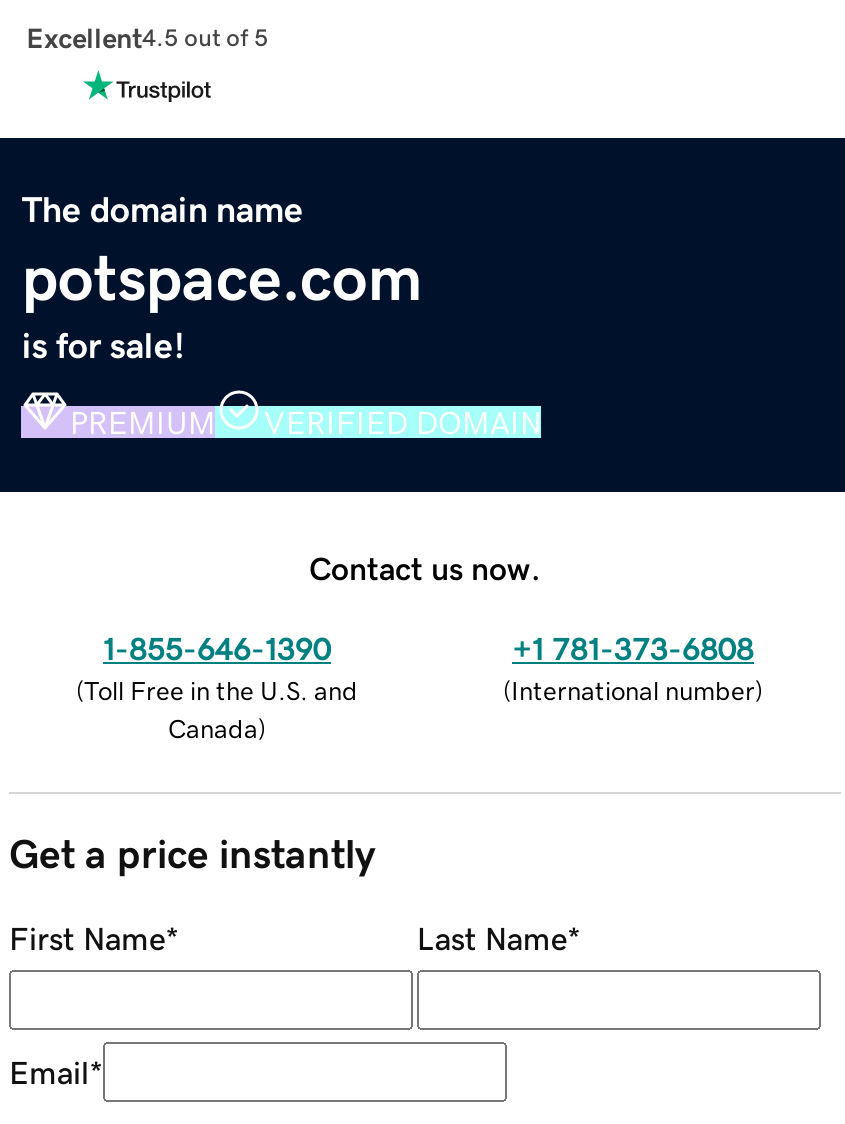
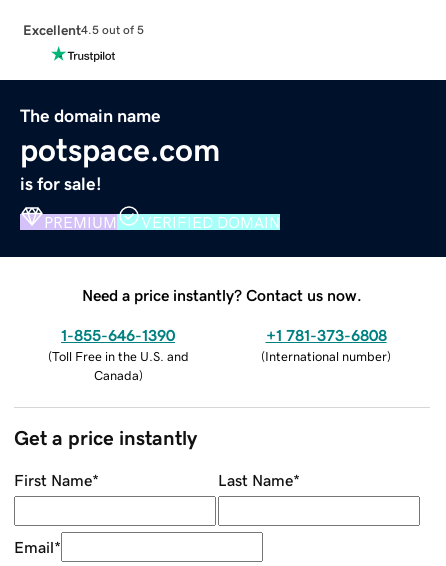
- Contact us now.
+ Need a price instantly? Contact us now.
